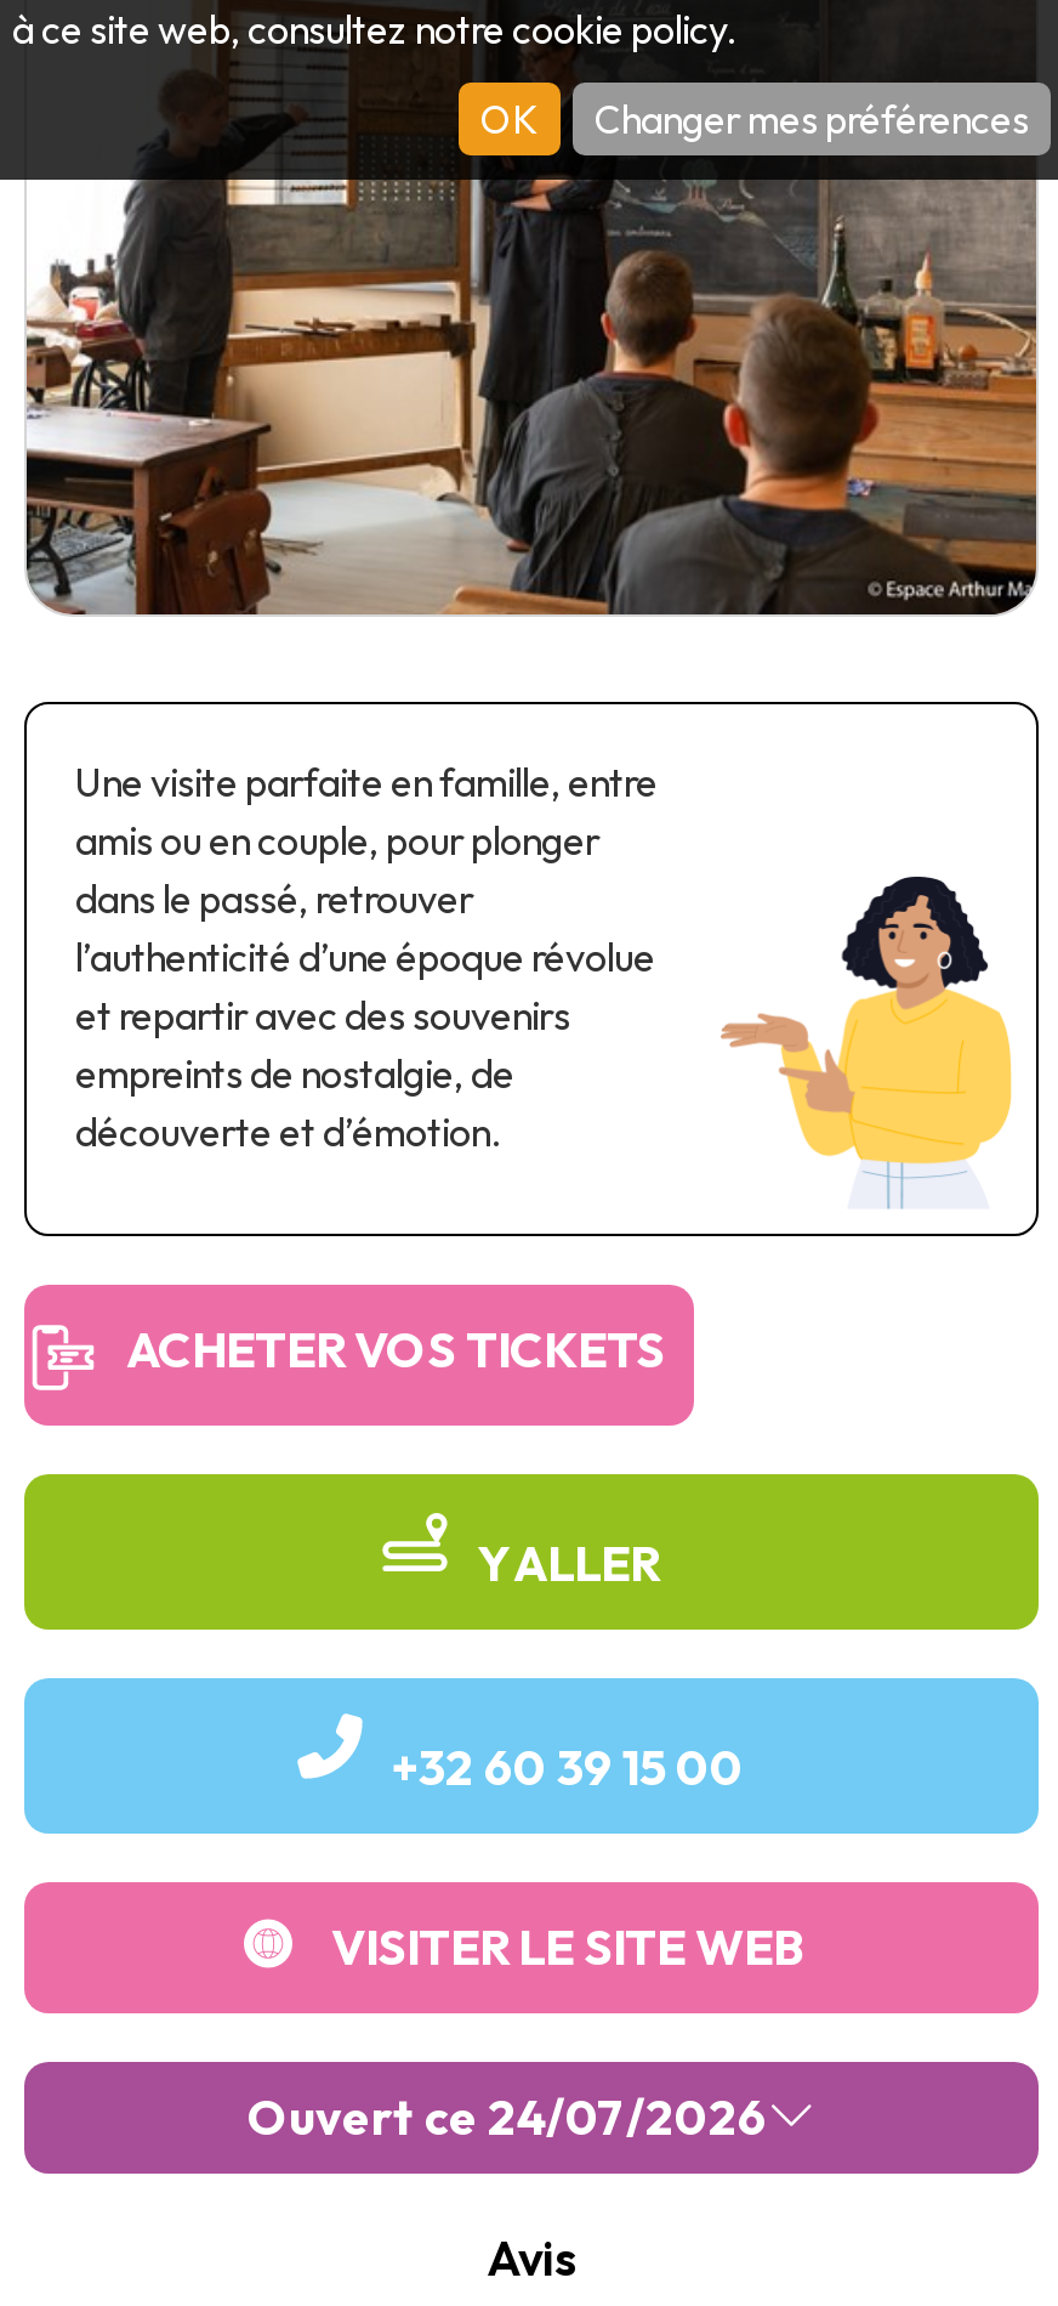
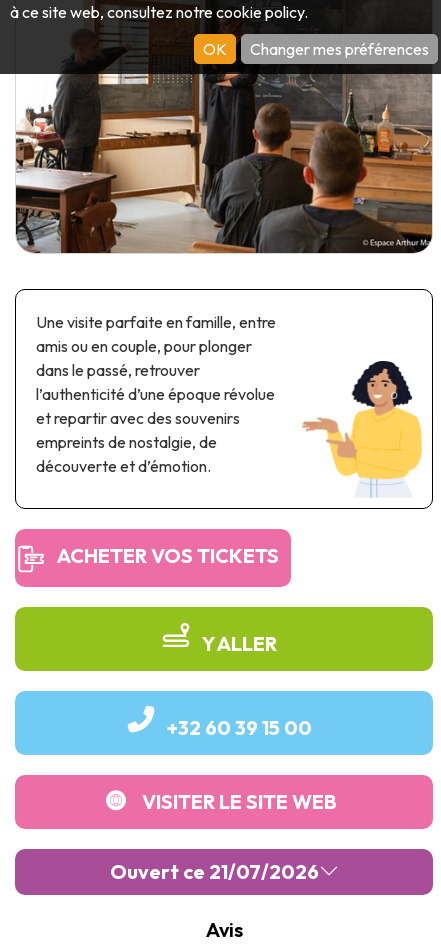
- Ouvert ce 24/07/2026
+ Ouvert ce 21/07/2026
